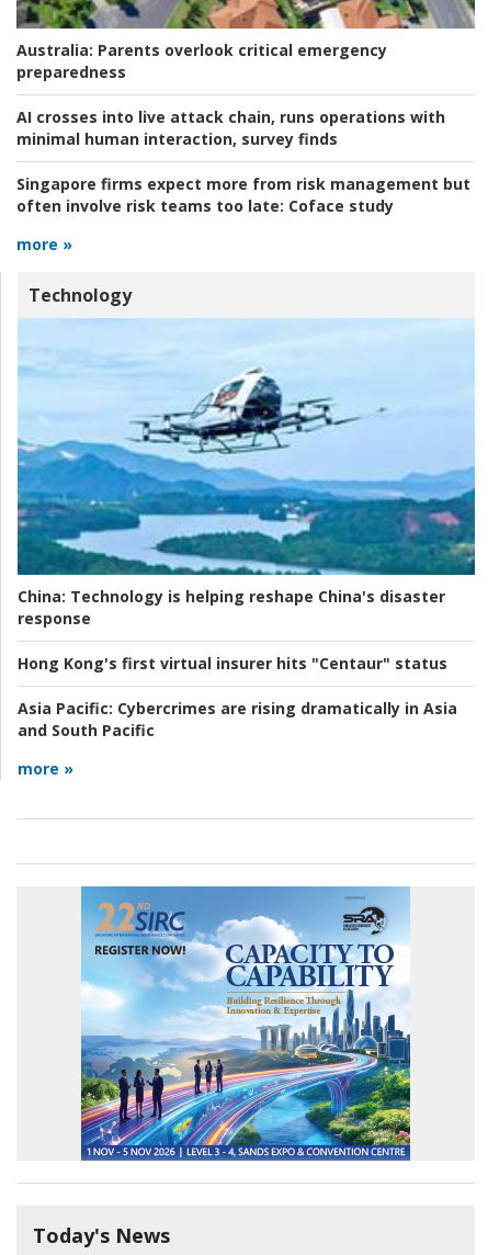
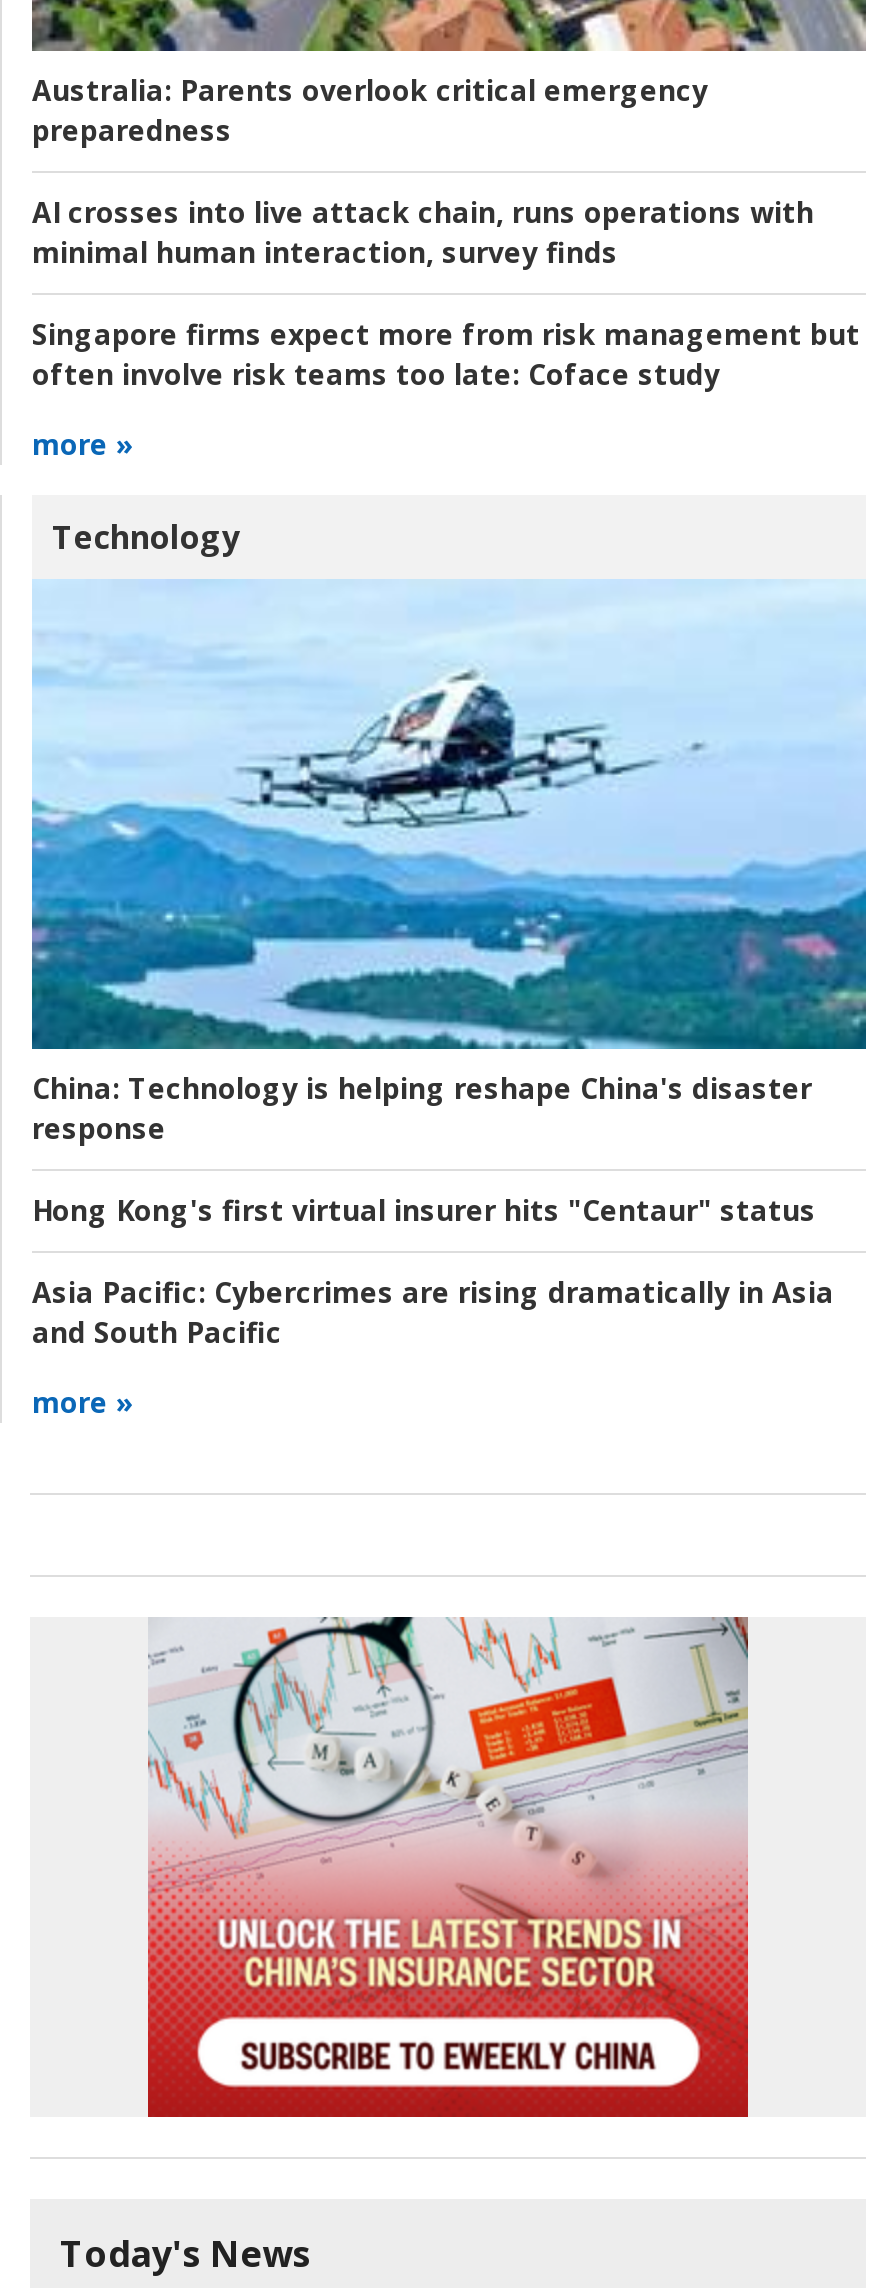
- [image]
+ [image]
